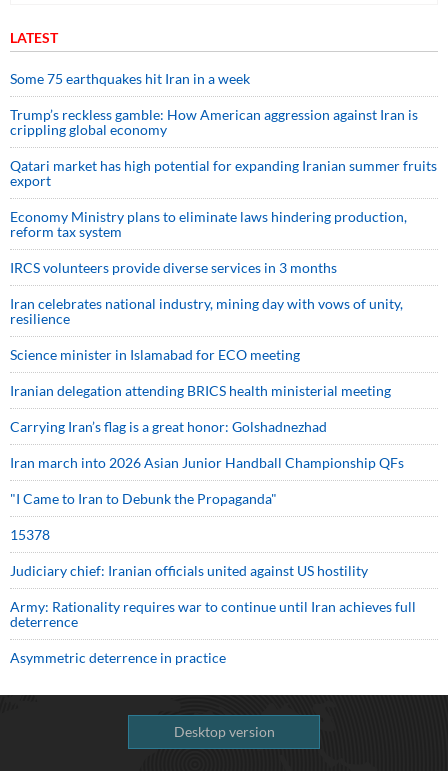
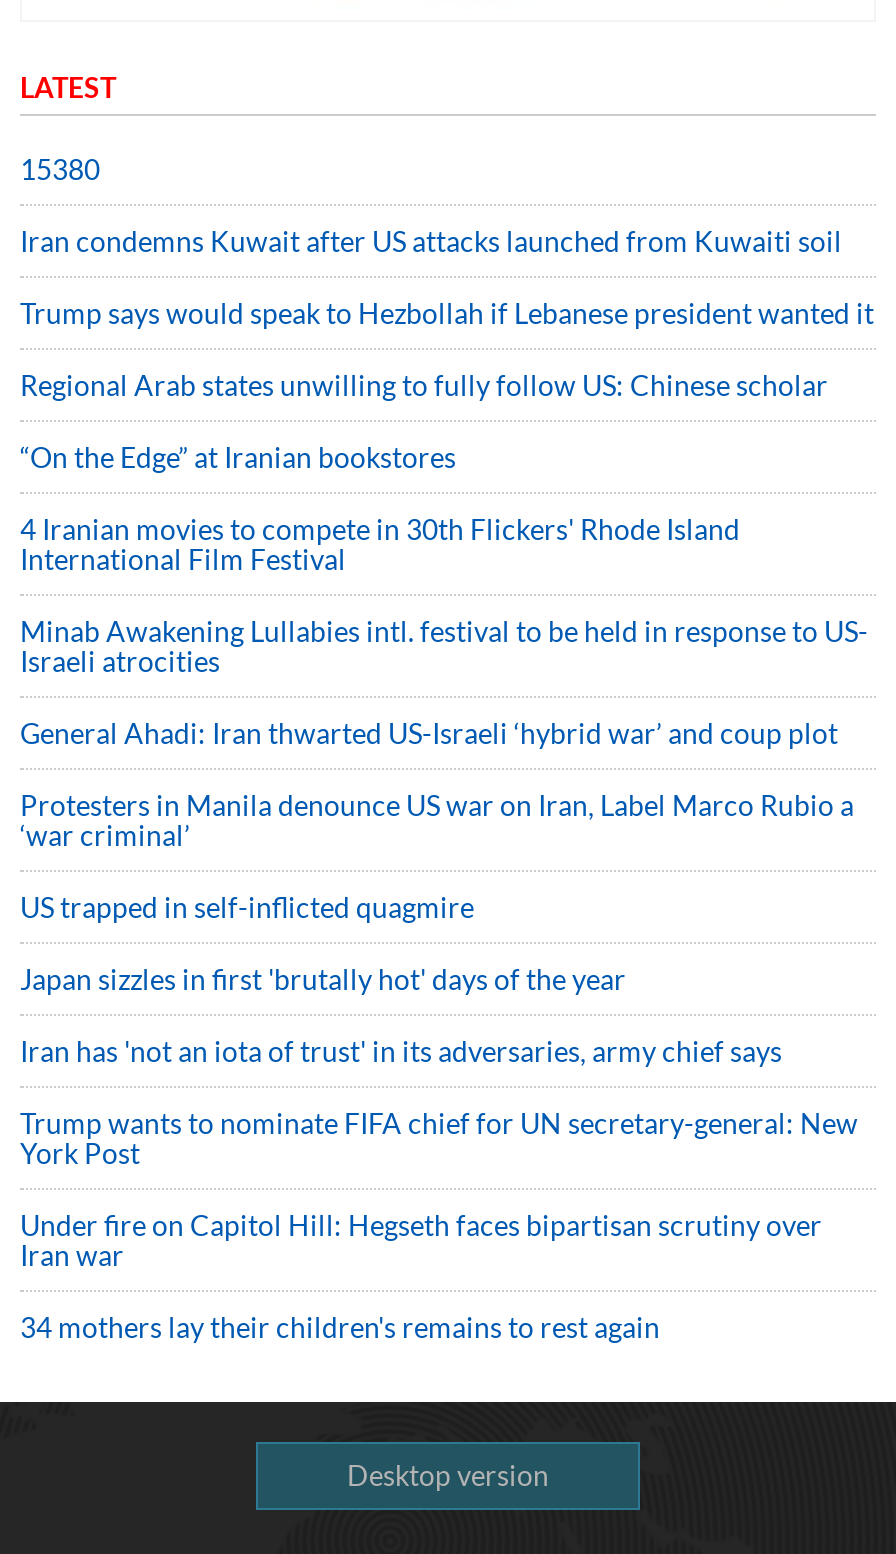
- Some 75 earthquakes hit Iran in a week
+ 15380

- Trump’s reckless gamble: How American aggression against Iran is
- crippling global economy
+ Iran condemns Kuwait after US attacks launched from Kuwaiti soil

- Qatari market has high potential for expanding Iranian summer fruits
- export
+ Trump says would speak to Hezbollah if Lebanese president wanted it

- Economy Ministry plans to eliminate laws hindering production,
- reform tax system
+ Regional Arab states unwilling to fully follow US: Chinese scholar

- IRCS volunteers provide diverse services in 3 months
+ “On the Edge” at Iranian bookstores

- Iran celebrates national industry, mining day with vows of unity,
- resilience
+ 4 Iranian movies to compete in 30th Flickers' Rhode Island
+ International Film Festival

- Science minister in Islamabad for ECO meeting
+ Minab Awakening Lullabies intl. festival to be held in response to US-
+ Israeli atrocities

- Iranian delegation attending BRICS health ministerial meeting
+ General Ahadi: Iran thwarted US-Israeli ‘hybrid war’ and coup plot

- Carrying Iran’s flag is a great honor: Golshadnezhad
+ Protesters in Manila denounce US war on Iran, Label Marco Rubio a
+ ‘war criminal’

- Iran march into 2026 Asian Junior Handball Championship QFs
+ US trapped in self-inflicted quagmire

- "I Came to Iran to Debunk the Propaganda"
+ Japan sizzles in first 'brutally hot' days of the year

- 15378
+ Iran has 'not an iota of trust' in its adversaries, army chief says

- Judiciary chief: Iranian officials united against US hostility
+ Trump wants to nominate FIFA chief for UN secretary-general: New
+ York Post

- Army: Rationality requires war to continue until Iran achieves full
- deterrence
+ Under fire on Capitol Hill: Hegseth faces bipartisan scrutiny over
+ Iran war

- Asymmetric deterrence in practice
+ 34 mothers lay their children's remains to rest again
